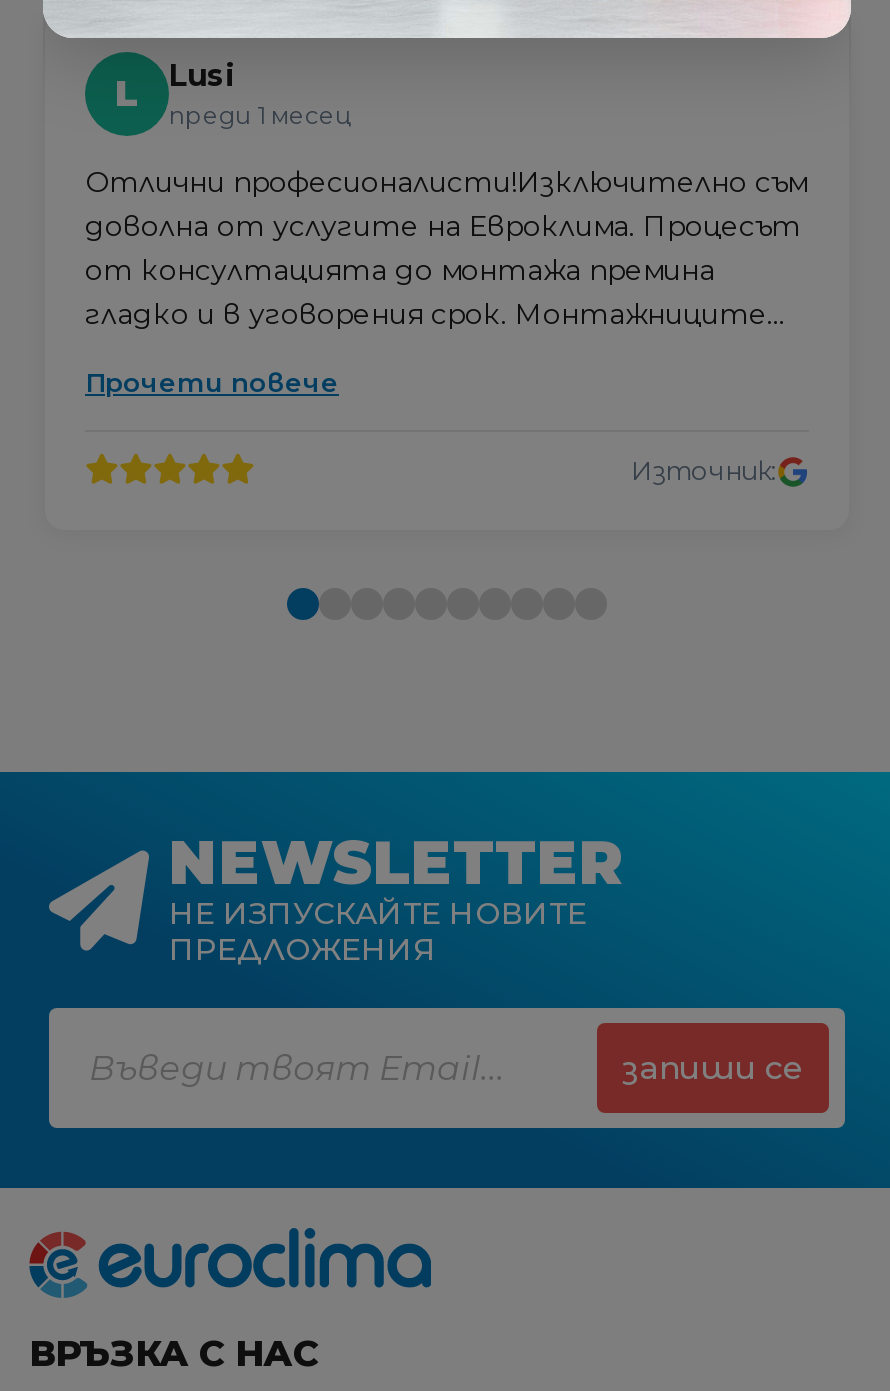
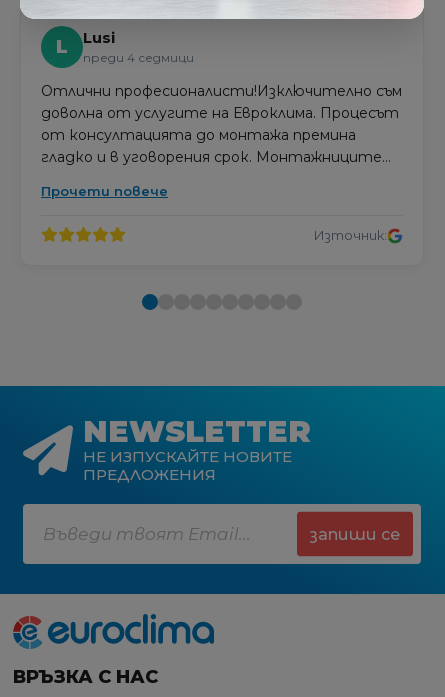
- преди 1 месец
+ преди 4 седмици
